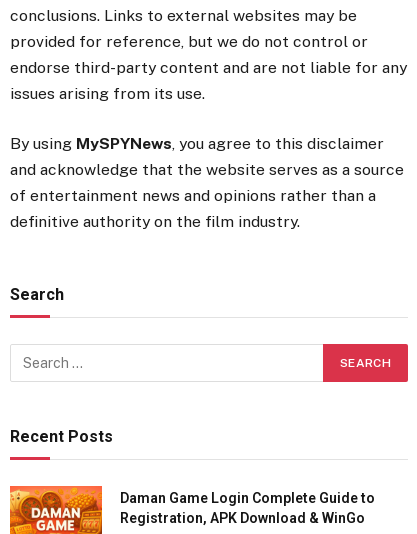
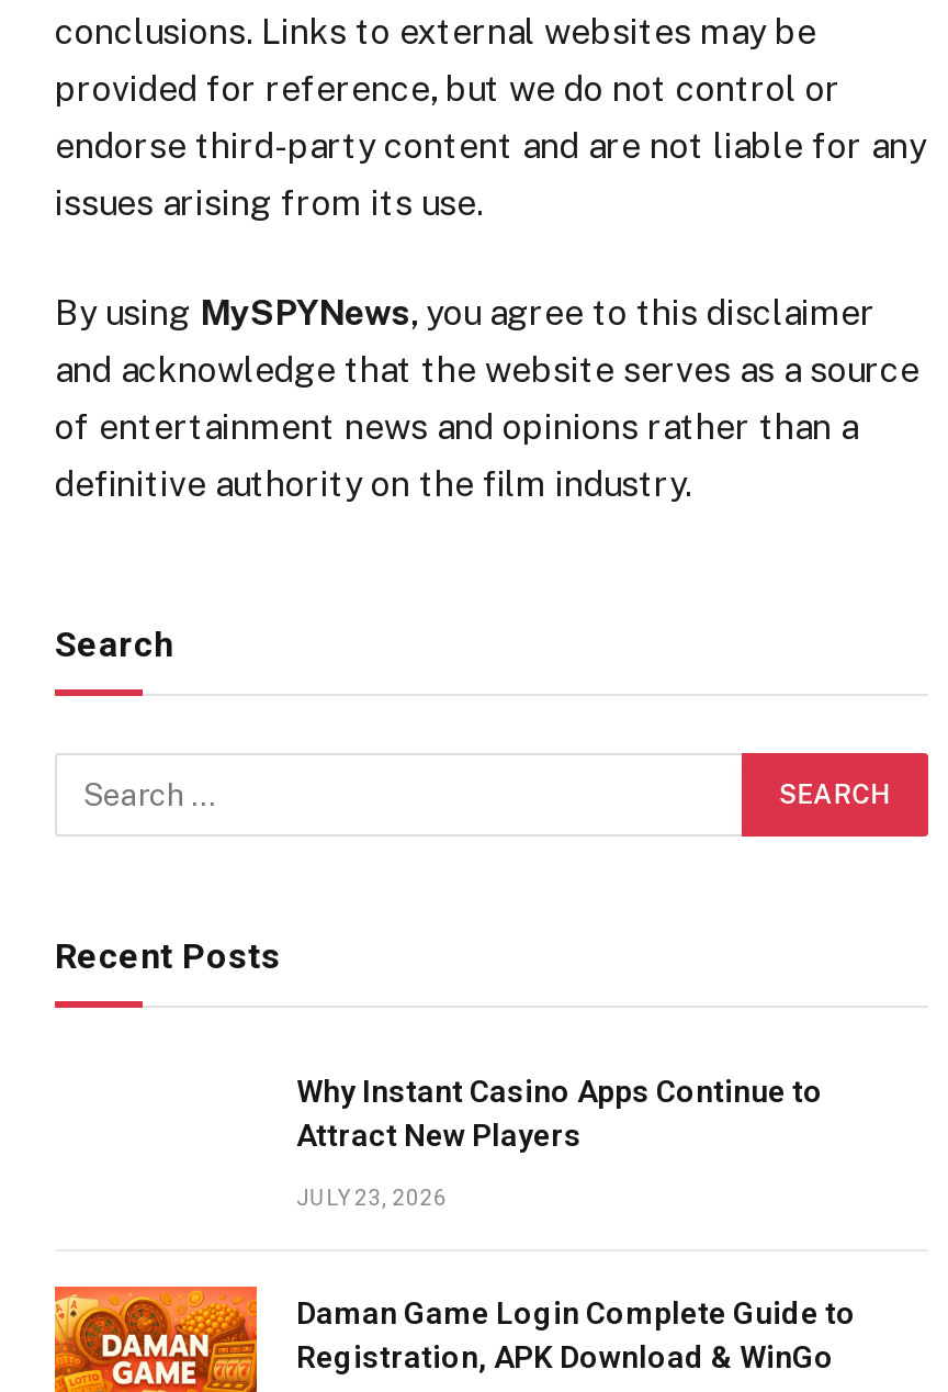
+ Why Instant Casino Apps Continue to
+ Attract New Players
+ JULY 23, 2026
